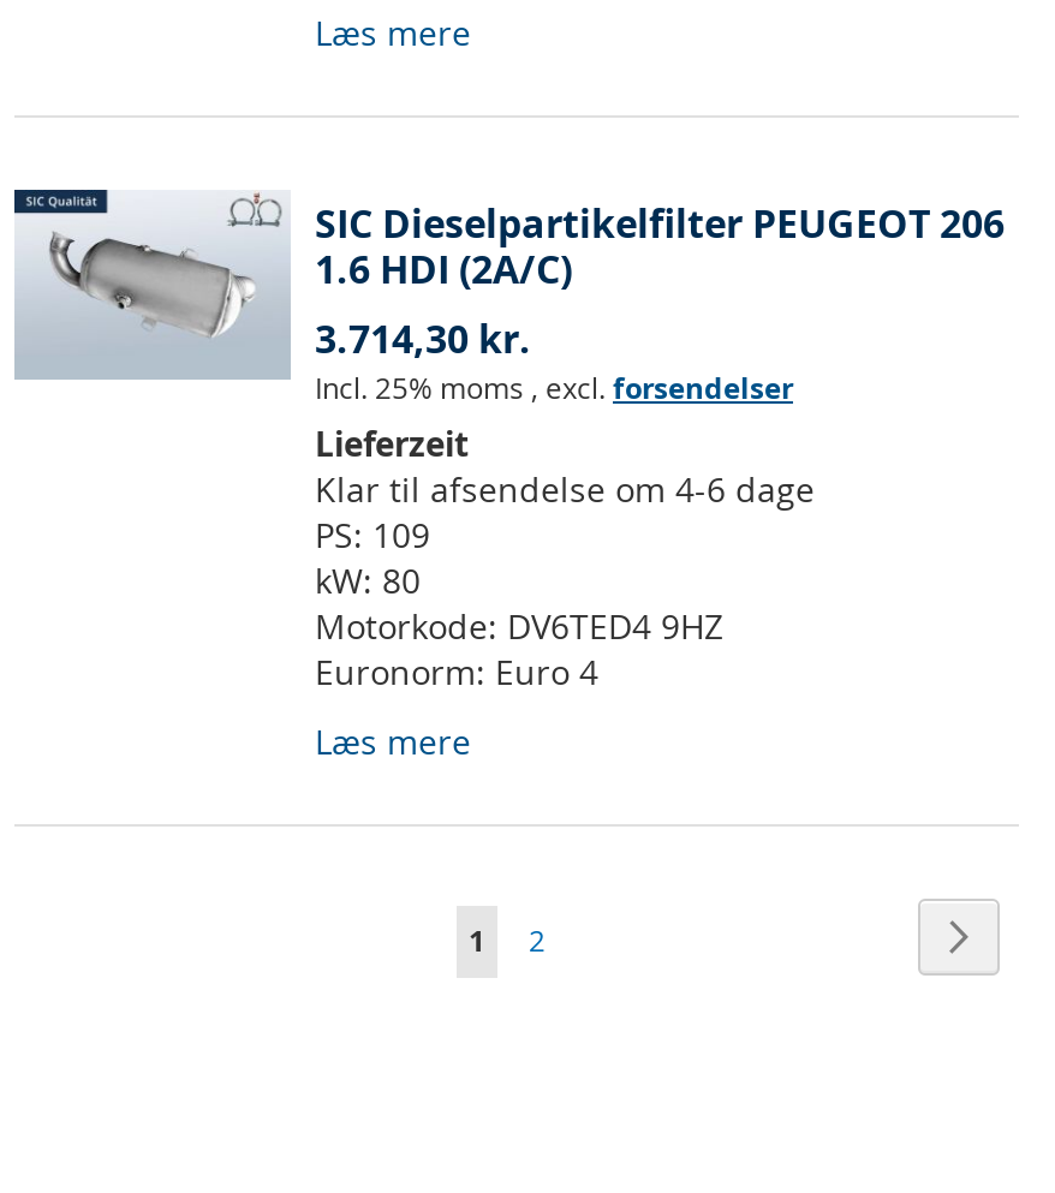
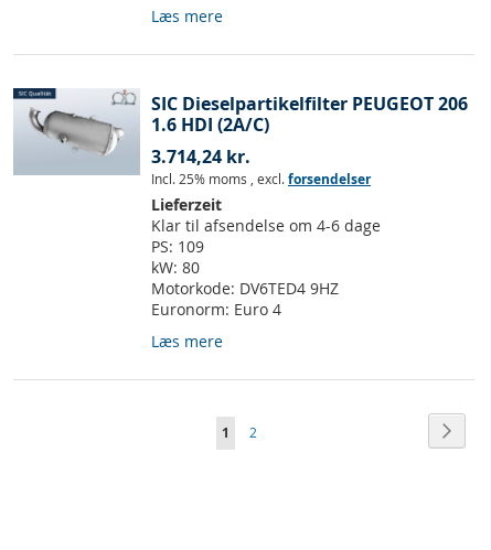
- 3.714,30 kr.
+ 3.714,24 kr.
